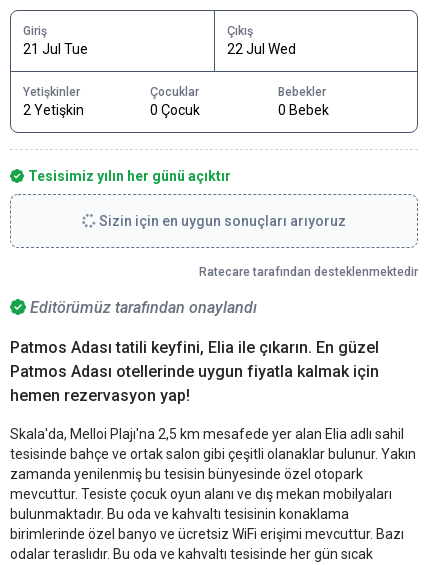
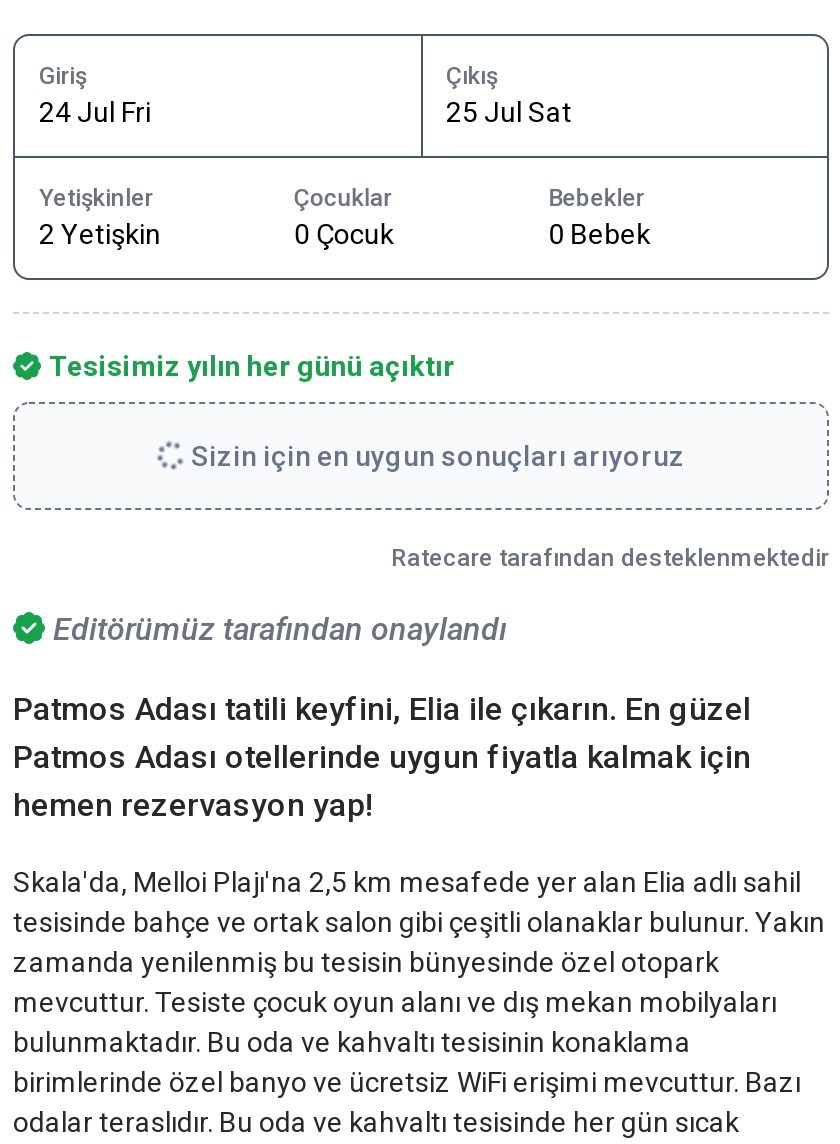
- 21 Jul Tue
+ 24 Jul Fri

- 22 Jul Wed
+ 25 Jul Sat
